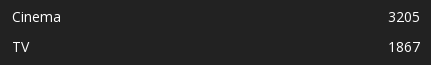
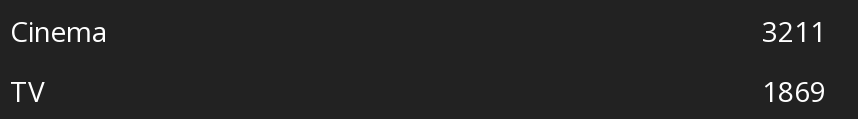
- 3205
+ 3211

- 1867
+ 1869
